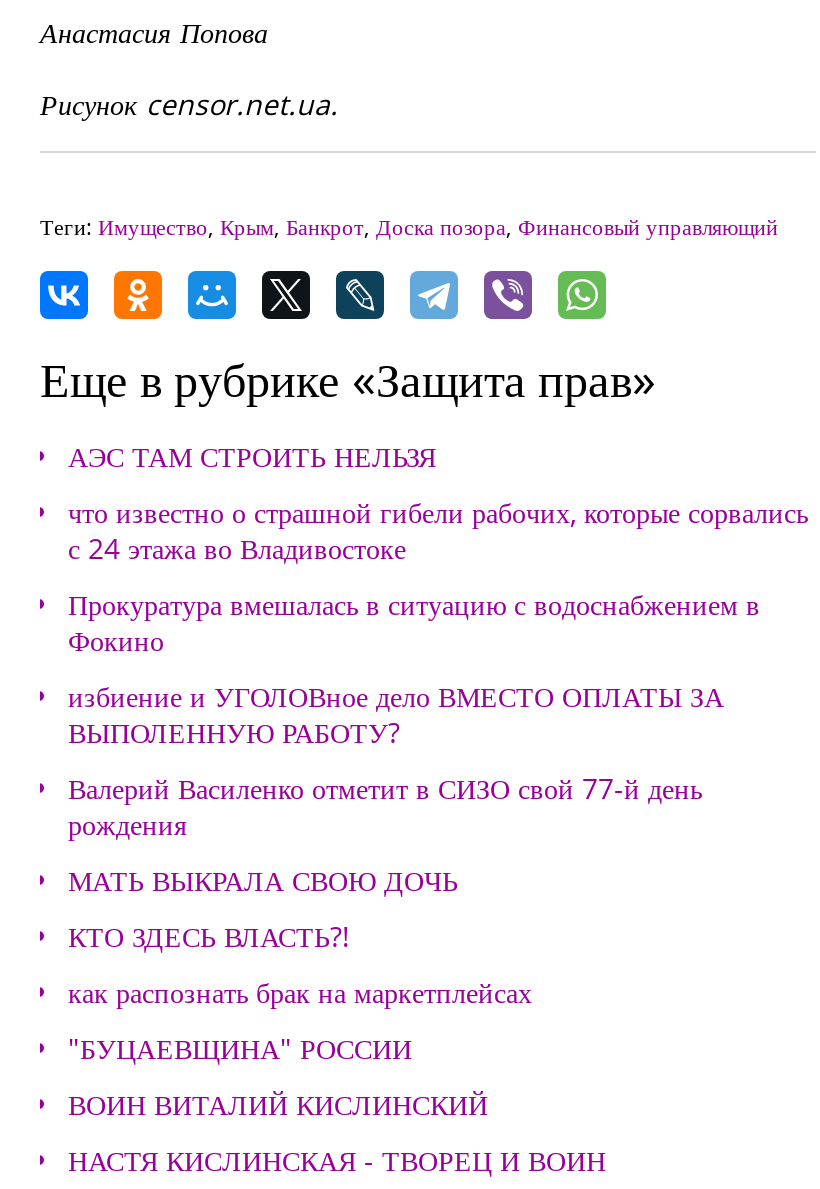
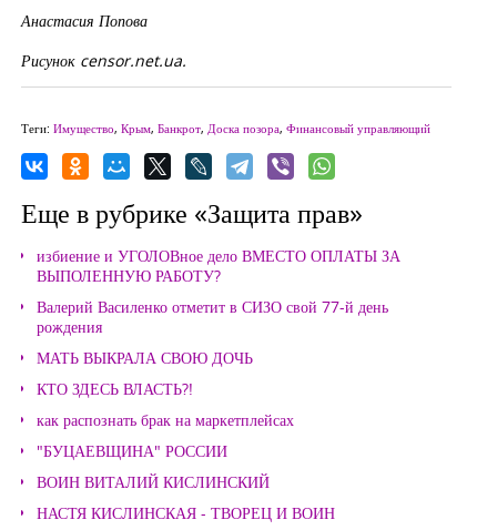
- АЭС ТАМ СТРОИТЬ НЕЛЬЗЯ
- что известно о страшной гибели рабочих, которые сорвались
- с 24 этажа во Владивостоке
- Прокуратура вмешалась в ситуацию с водоснабжением в
- Фокино
